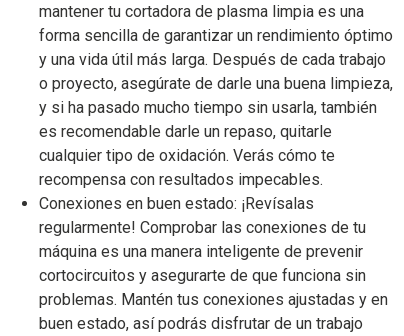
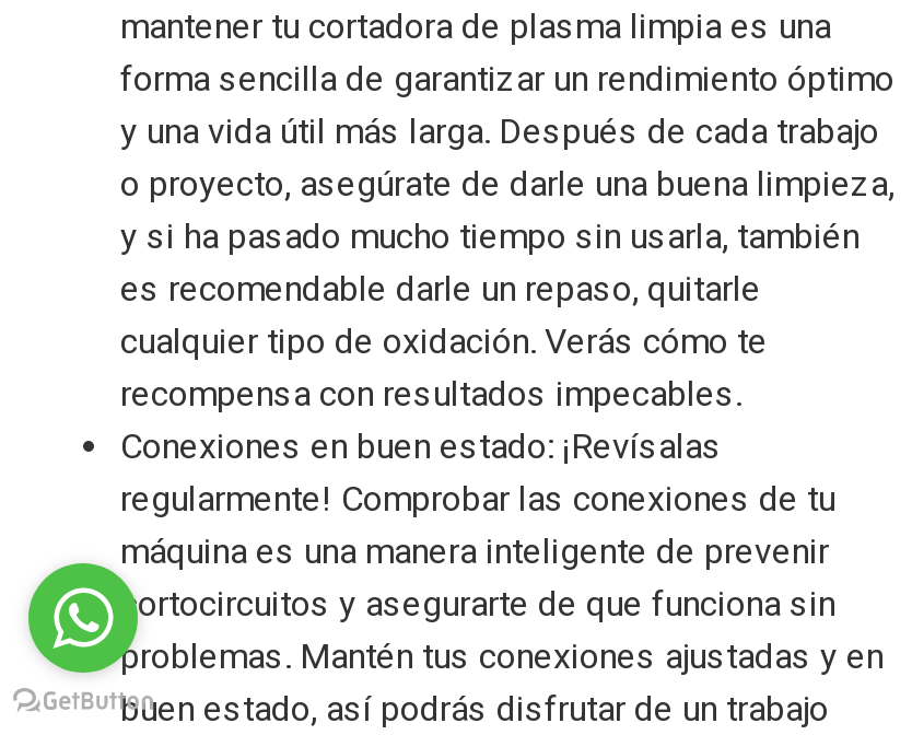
+ [image]
